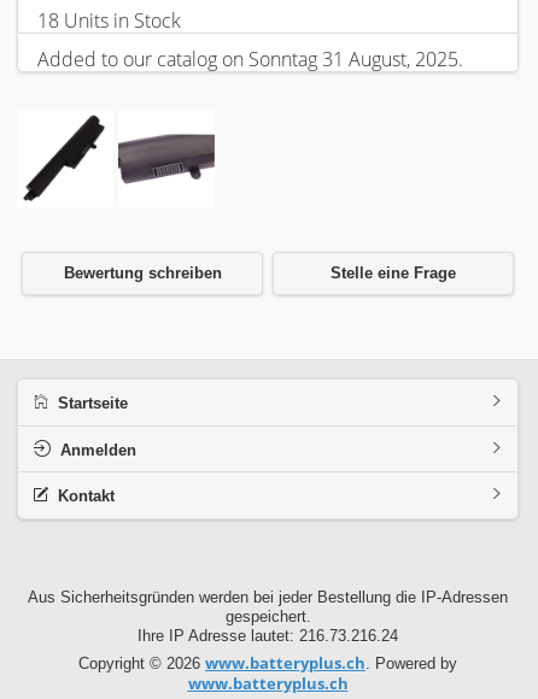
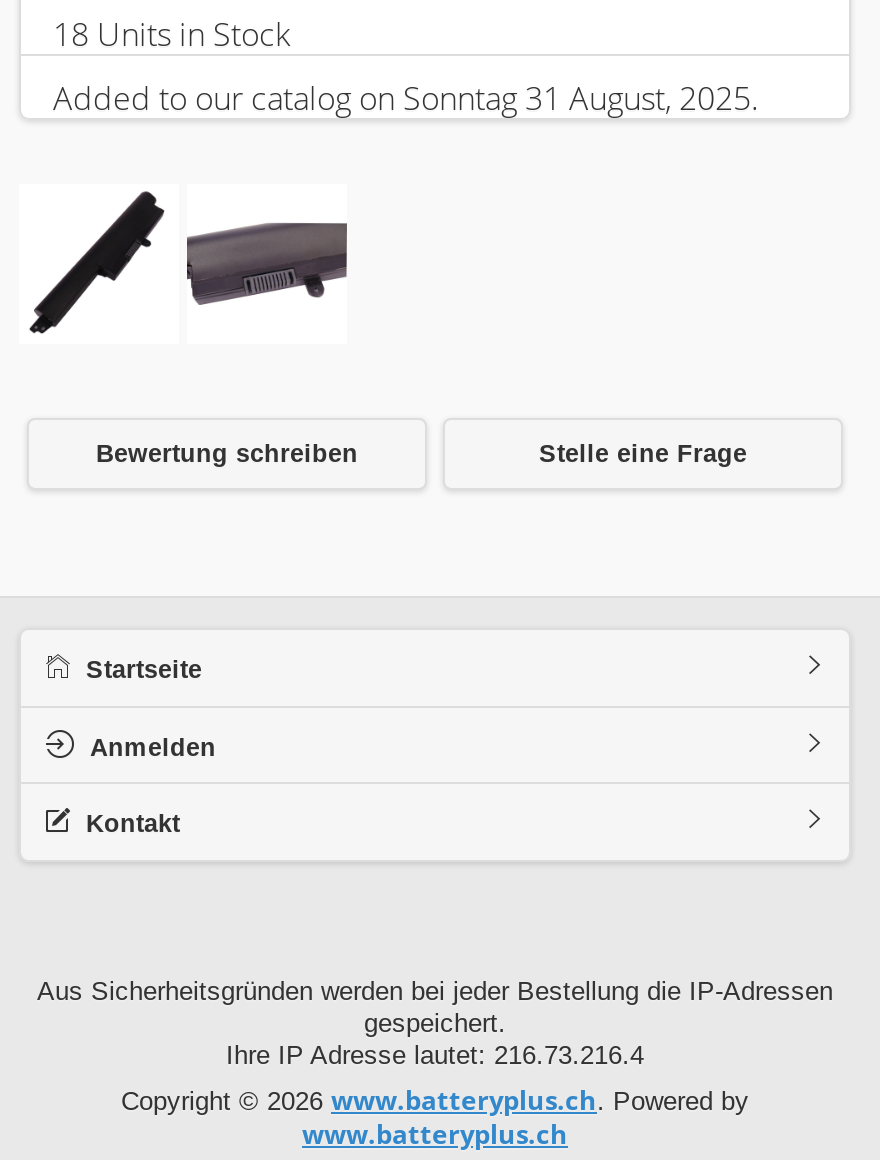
- Ihre IP Adresse lautet: 216.73.216.24
+ Ihre IP Adresse lautet: 216.73.216.4
